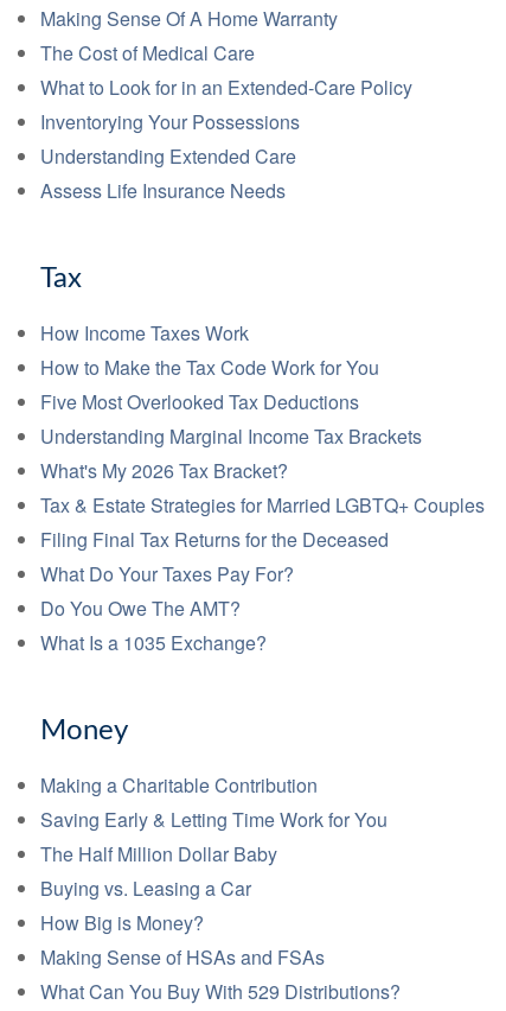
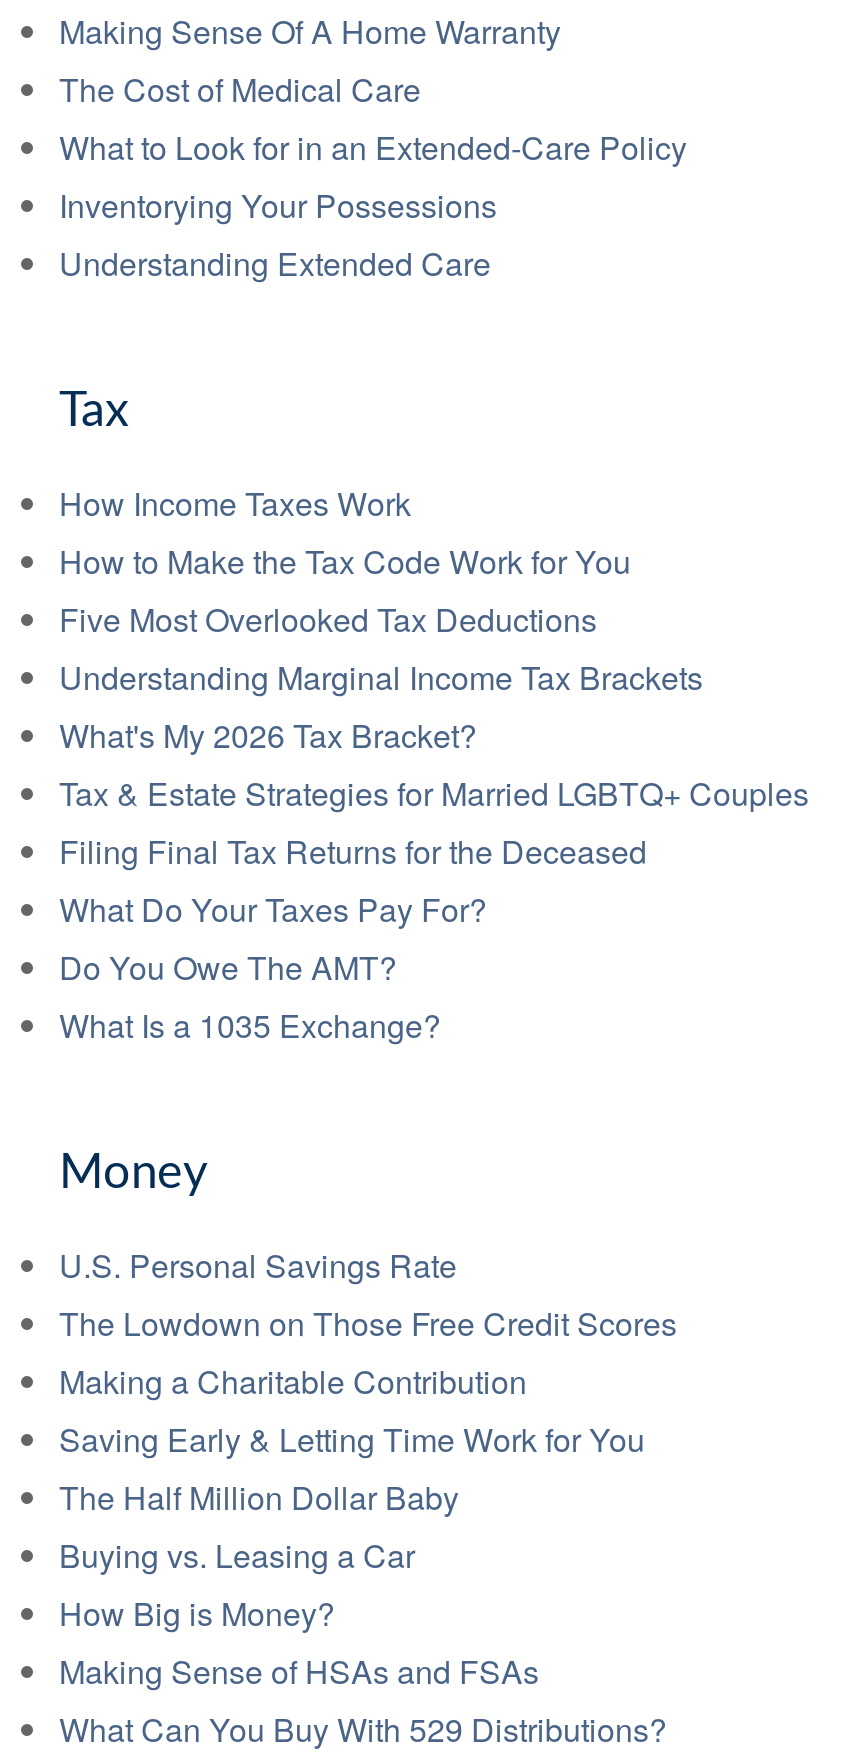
- Assess Life Insurance Needs

moved up: Tax | How Income Taxes Work | How to Make the Tax Code Work for You | ... | What Is a 1035 Exchange? | Money

+ U.S. Personal Savings Rate
+ The Lowdown on Those Free Credit Scores
